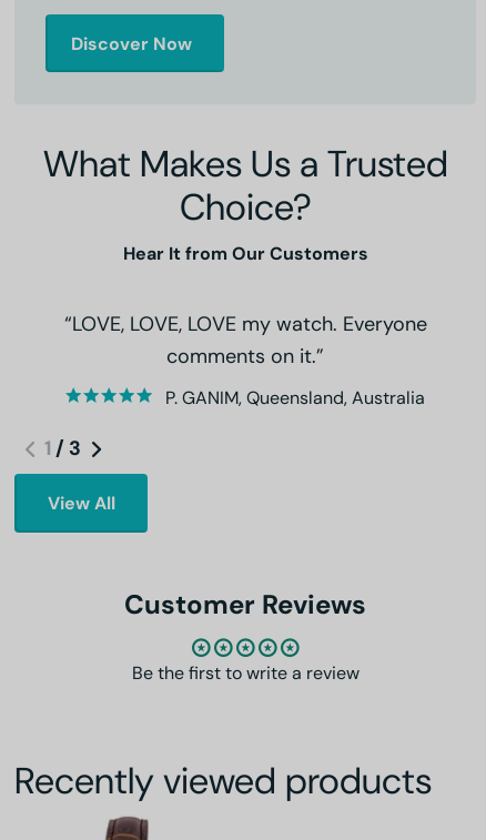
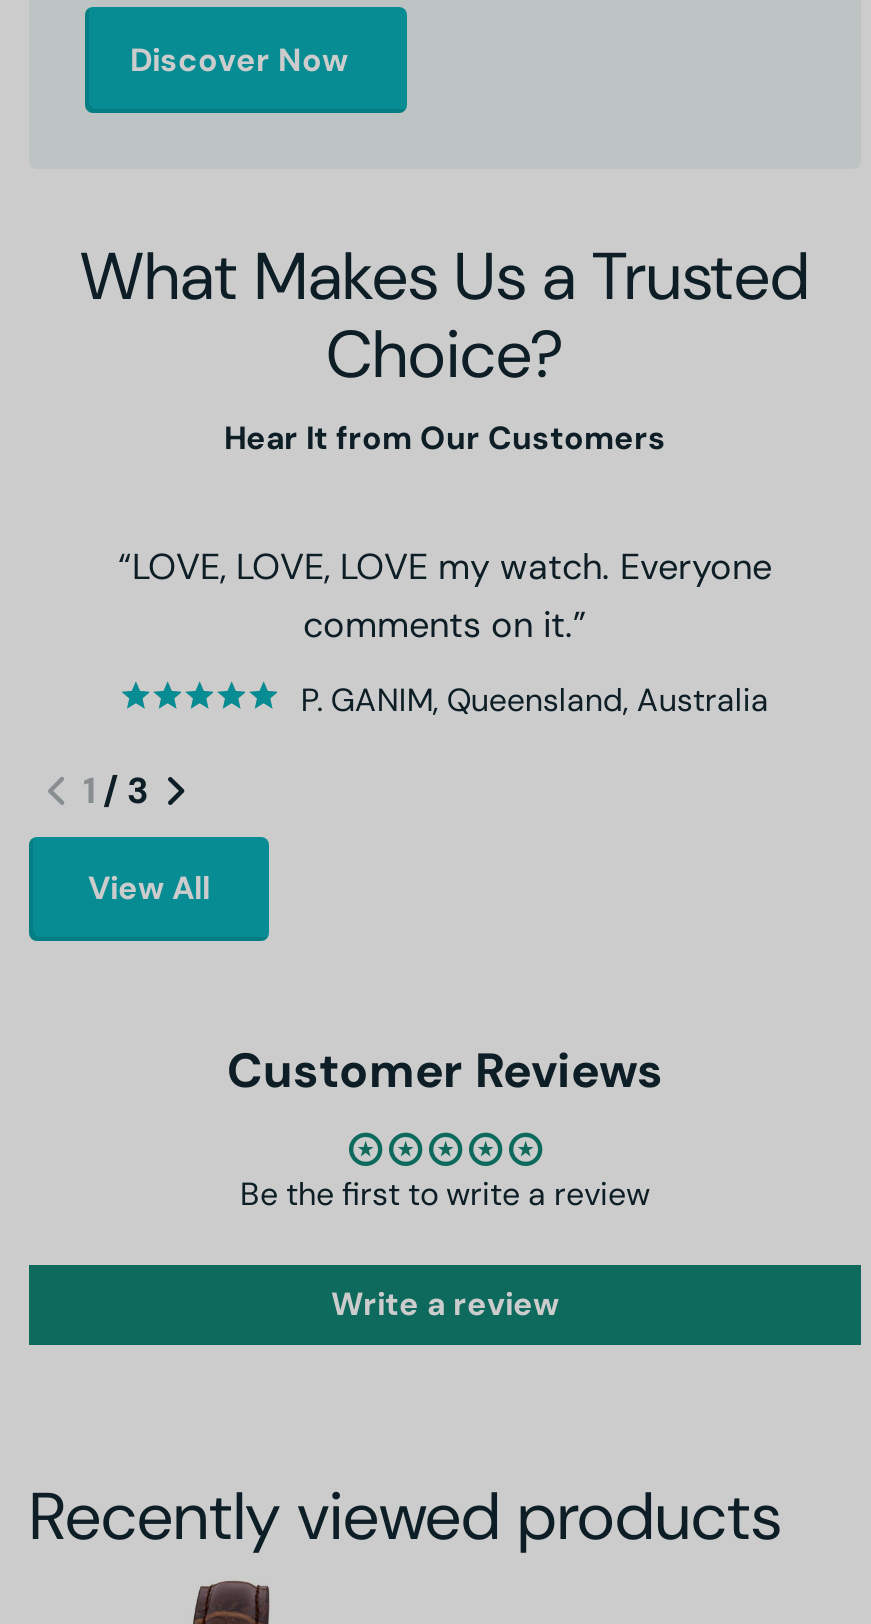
+ Write a review
